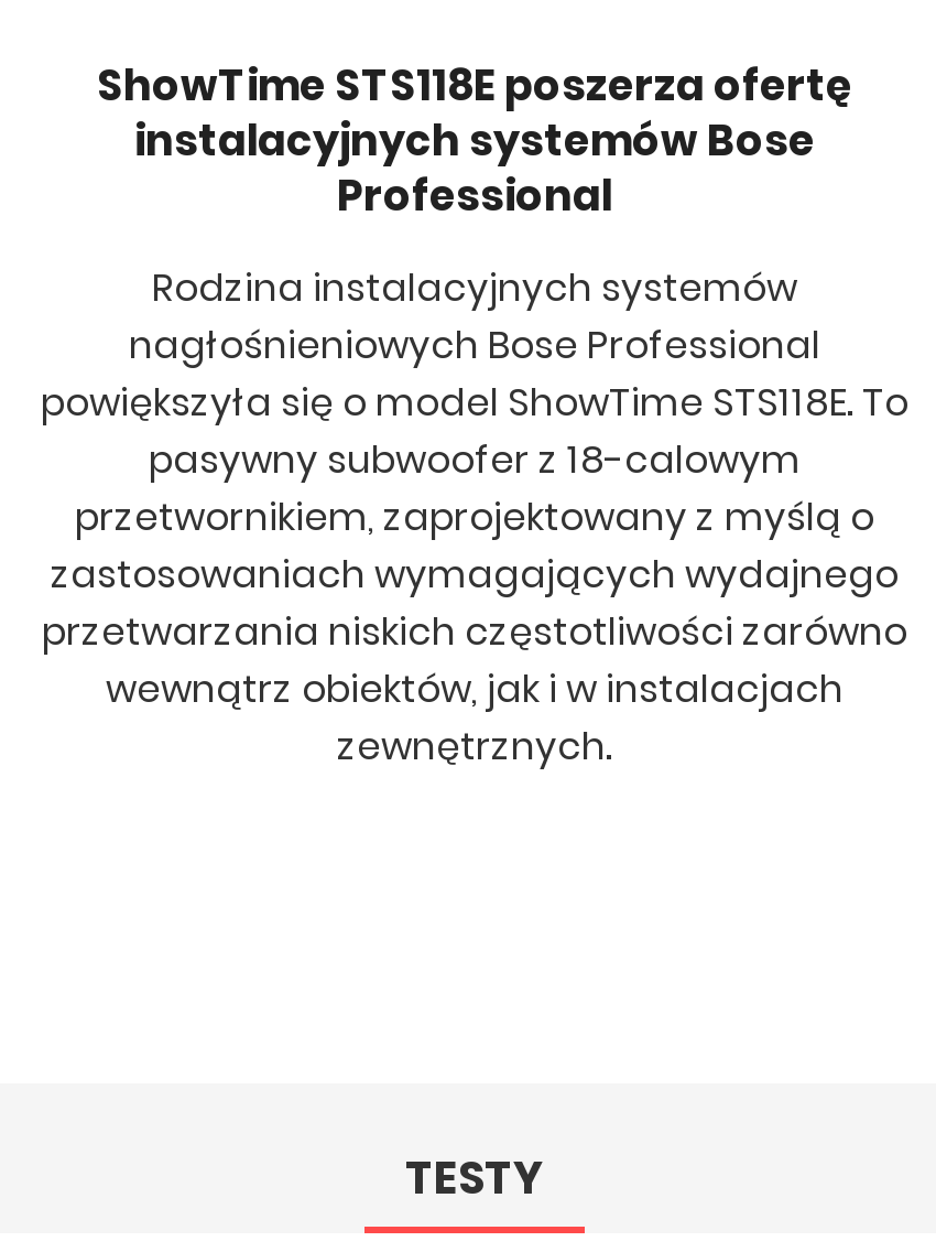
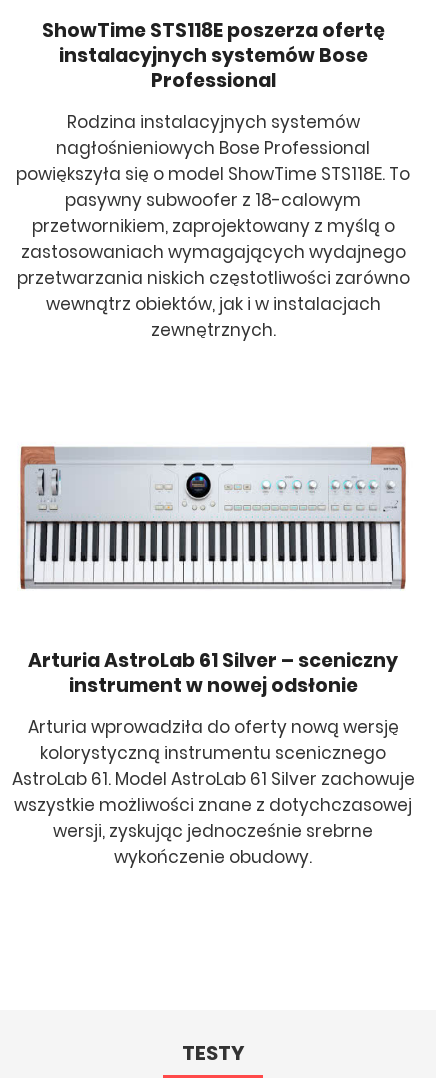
+ Arturia AstroLab 61 Silver – sceniczny
+ instrument w nowej odsłonie
+ Arturia wprowadziła do oferty nową wersję
+ kolorystyczną instrumentu scenicznego
+ AstroLab 61. Model AstroLab 61 Silver zachowuje
+ wszystkie możliwości znane z dotychczasowej
+ wersji, zyskując jednocześnie srebrne
+ wykończenie obudowy.

+ [image]
